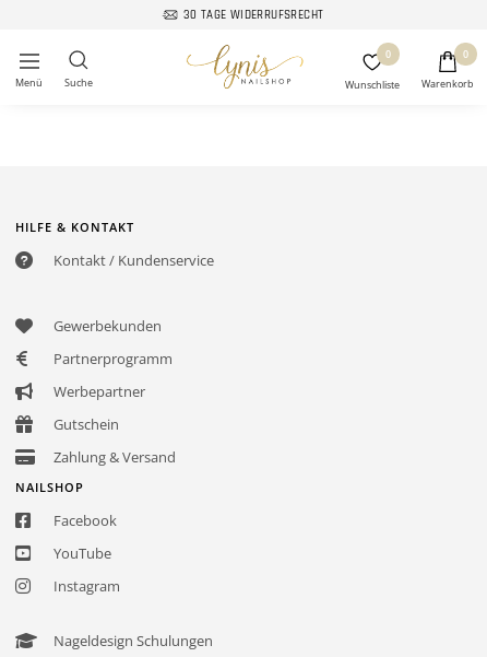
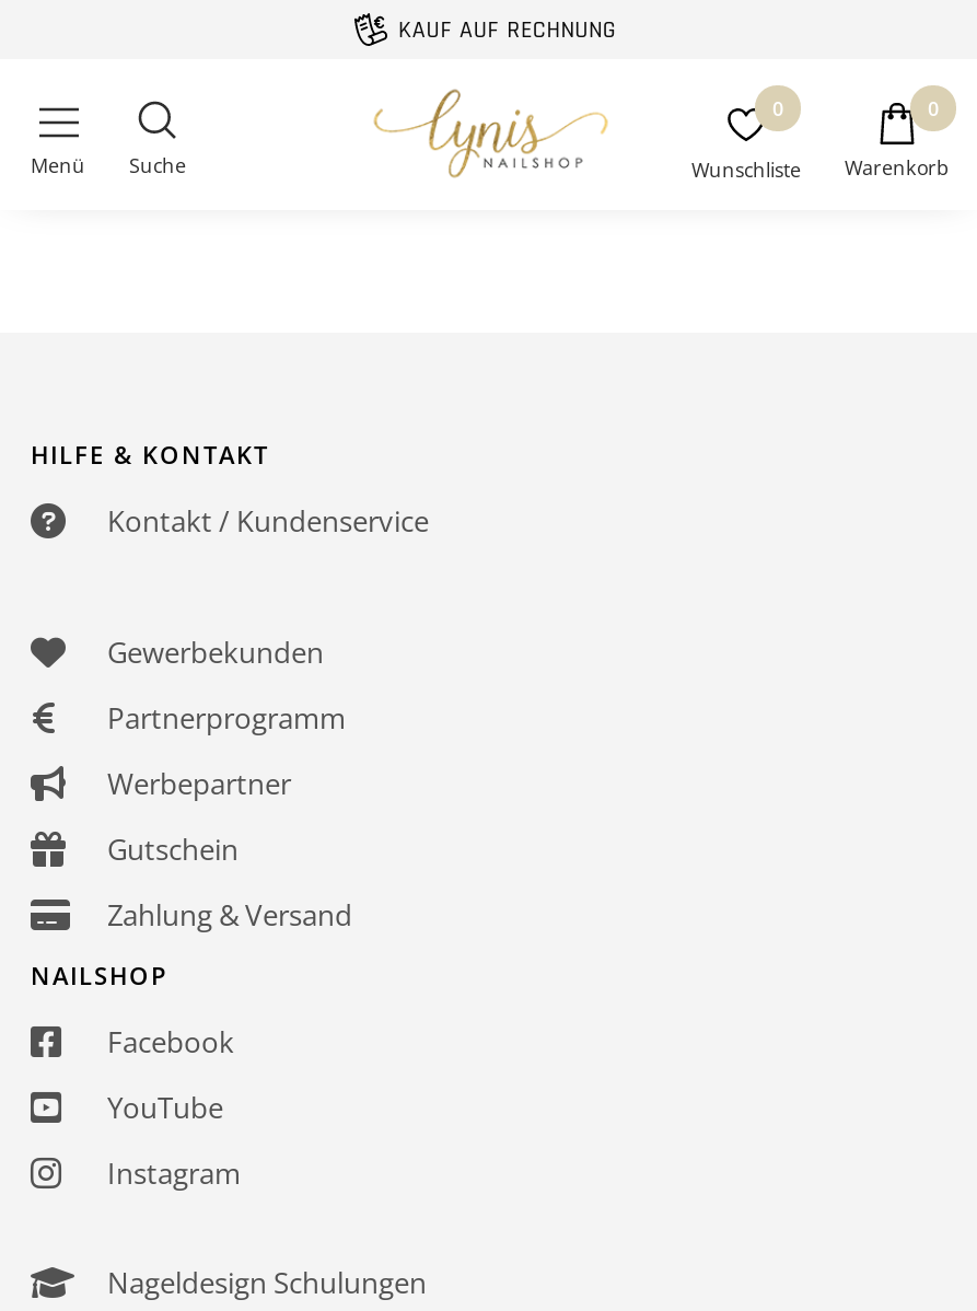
- 30 TAGE WIDERRUFSRECHT
+ KAUF AUF RECHNUNG
